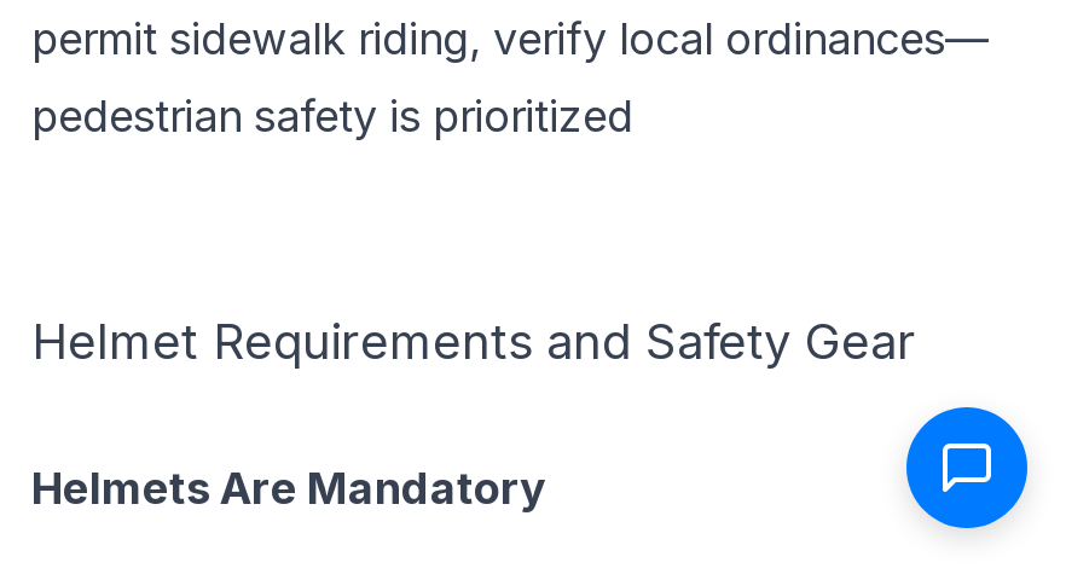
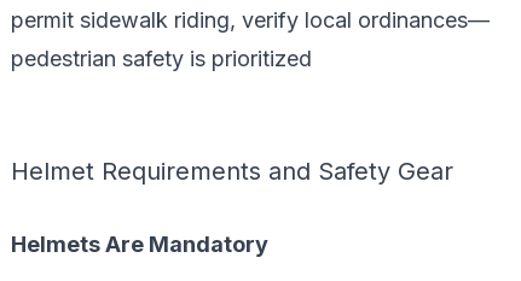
- [image]
